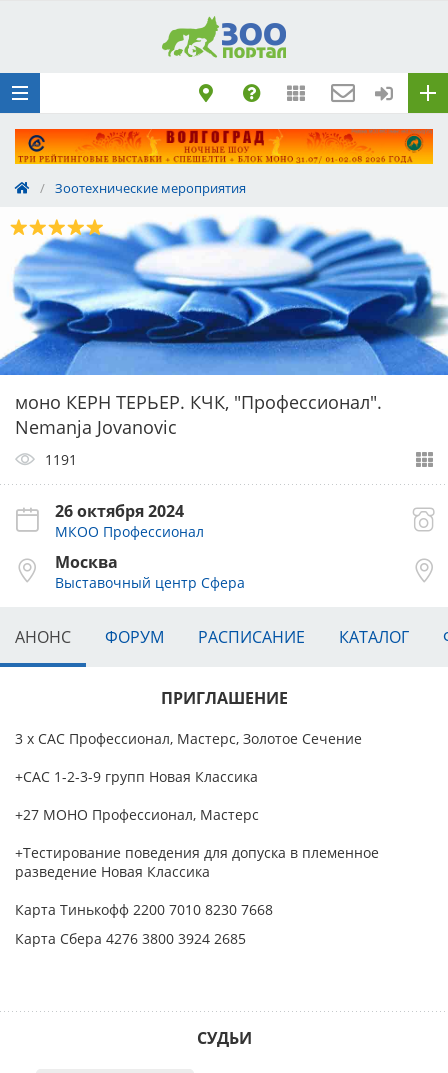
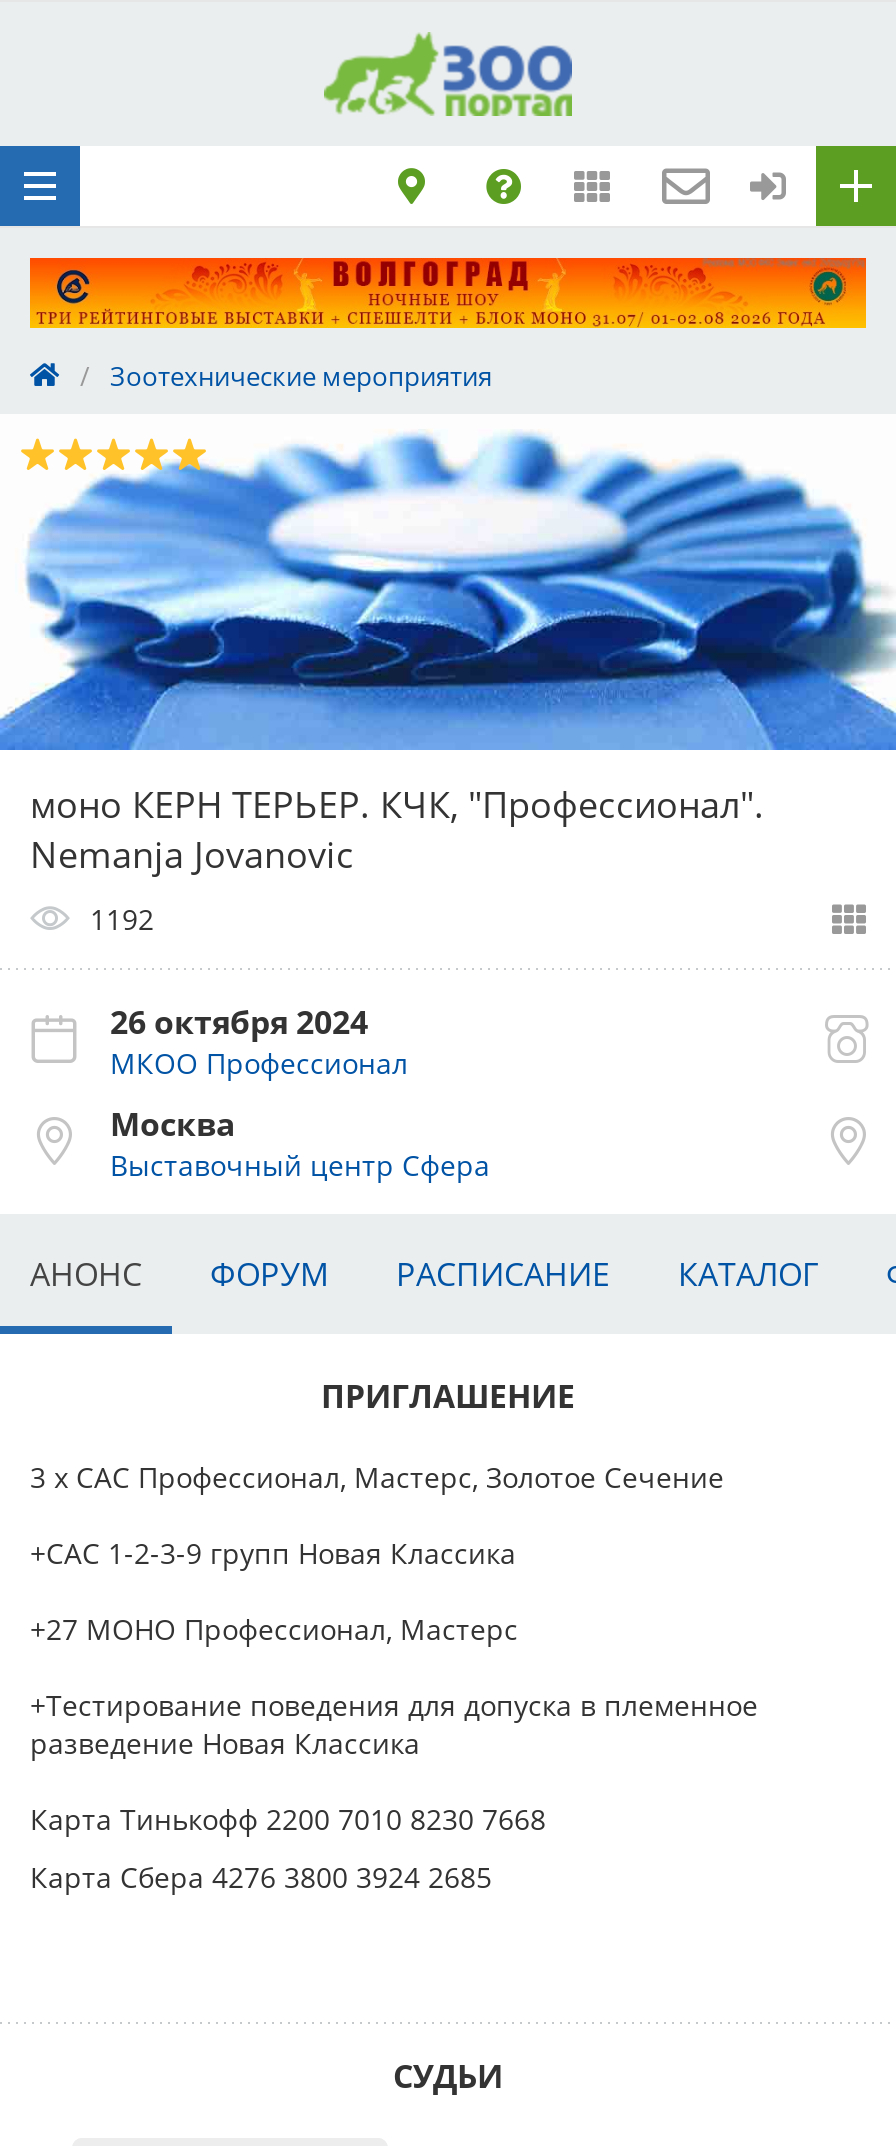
- 1191
+ 1192
